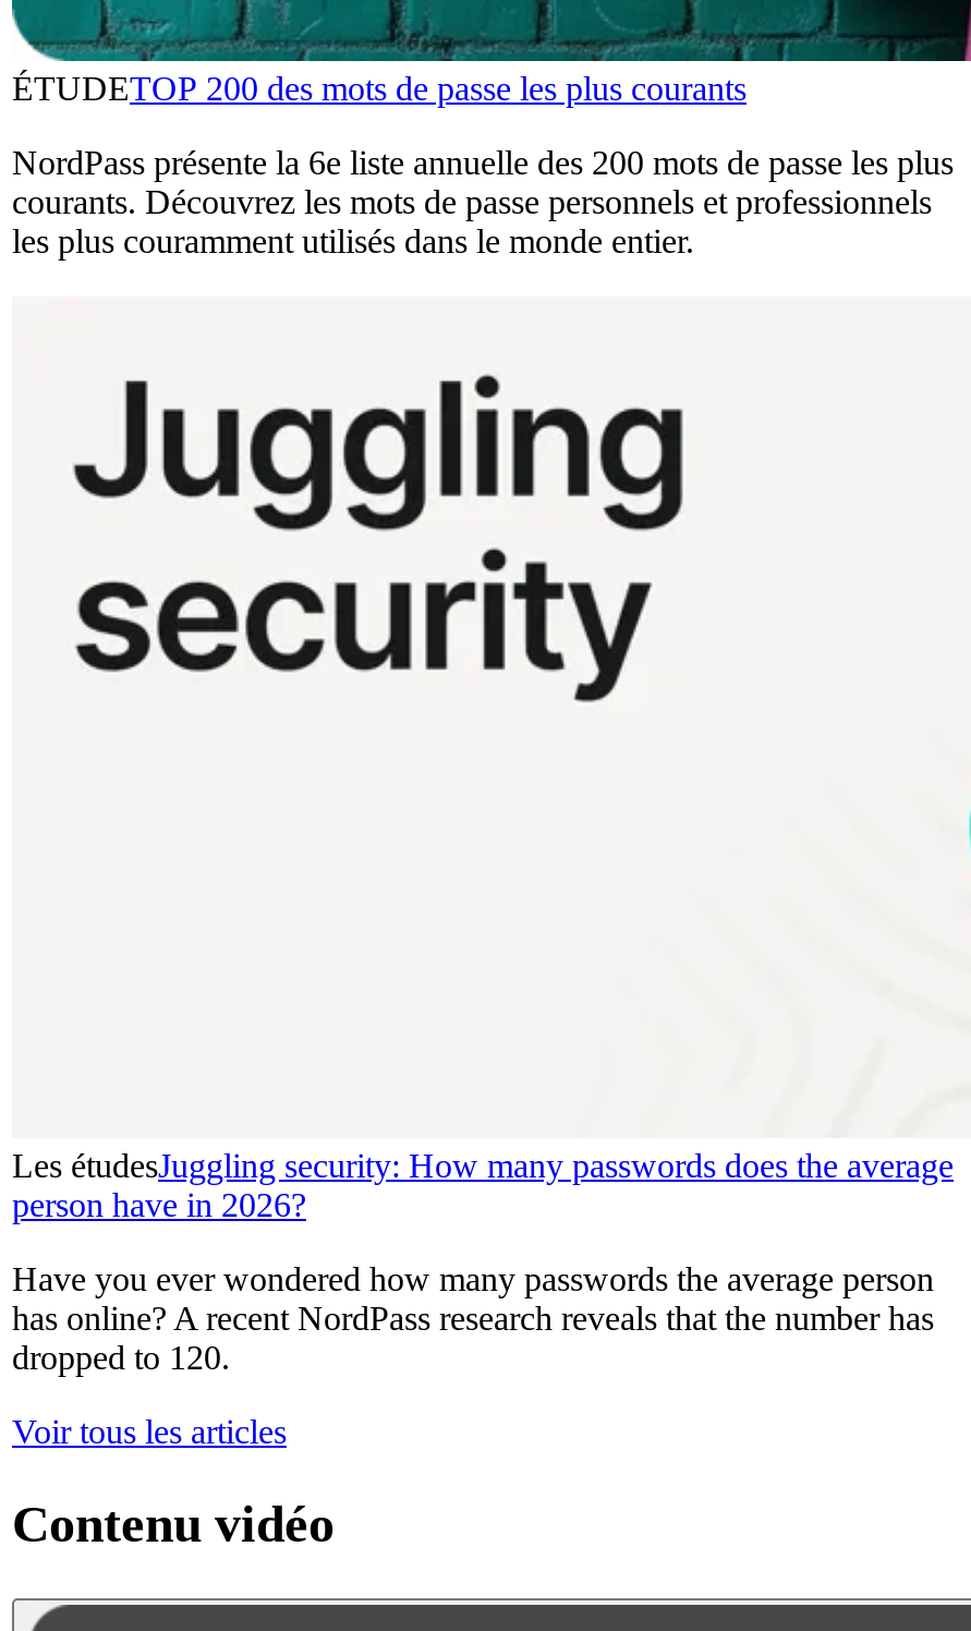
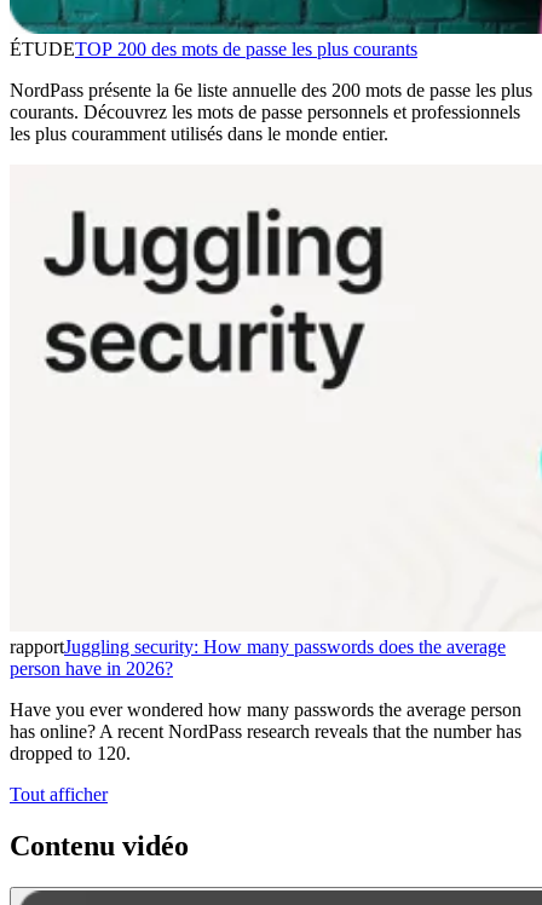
- Les étudesJuggling security: How many passwords does the average
+ rapportJuggling security: How many passwords does the average

- Voir tous les articles
+ Tout afficher
